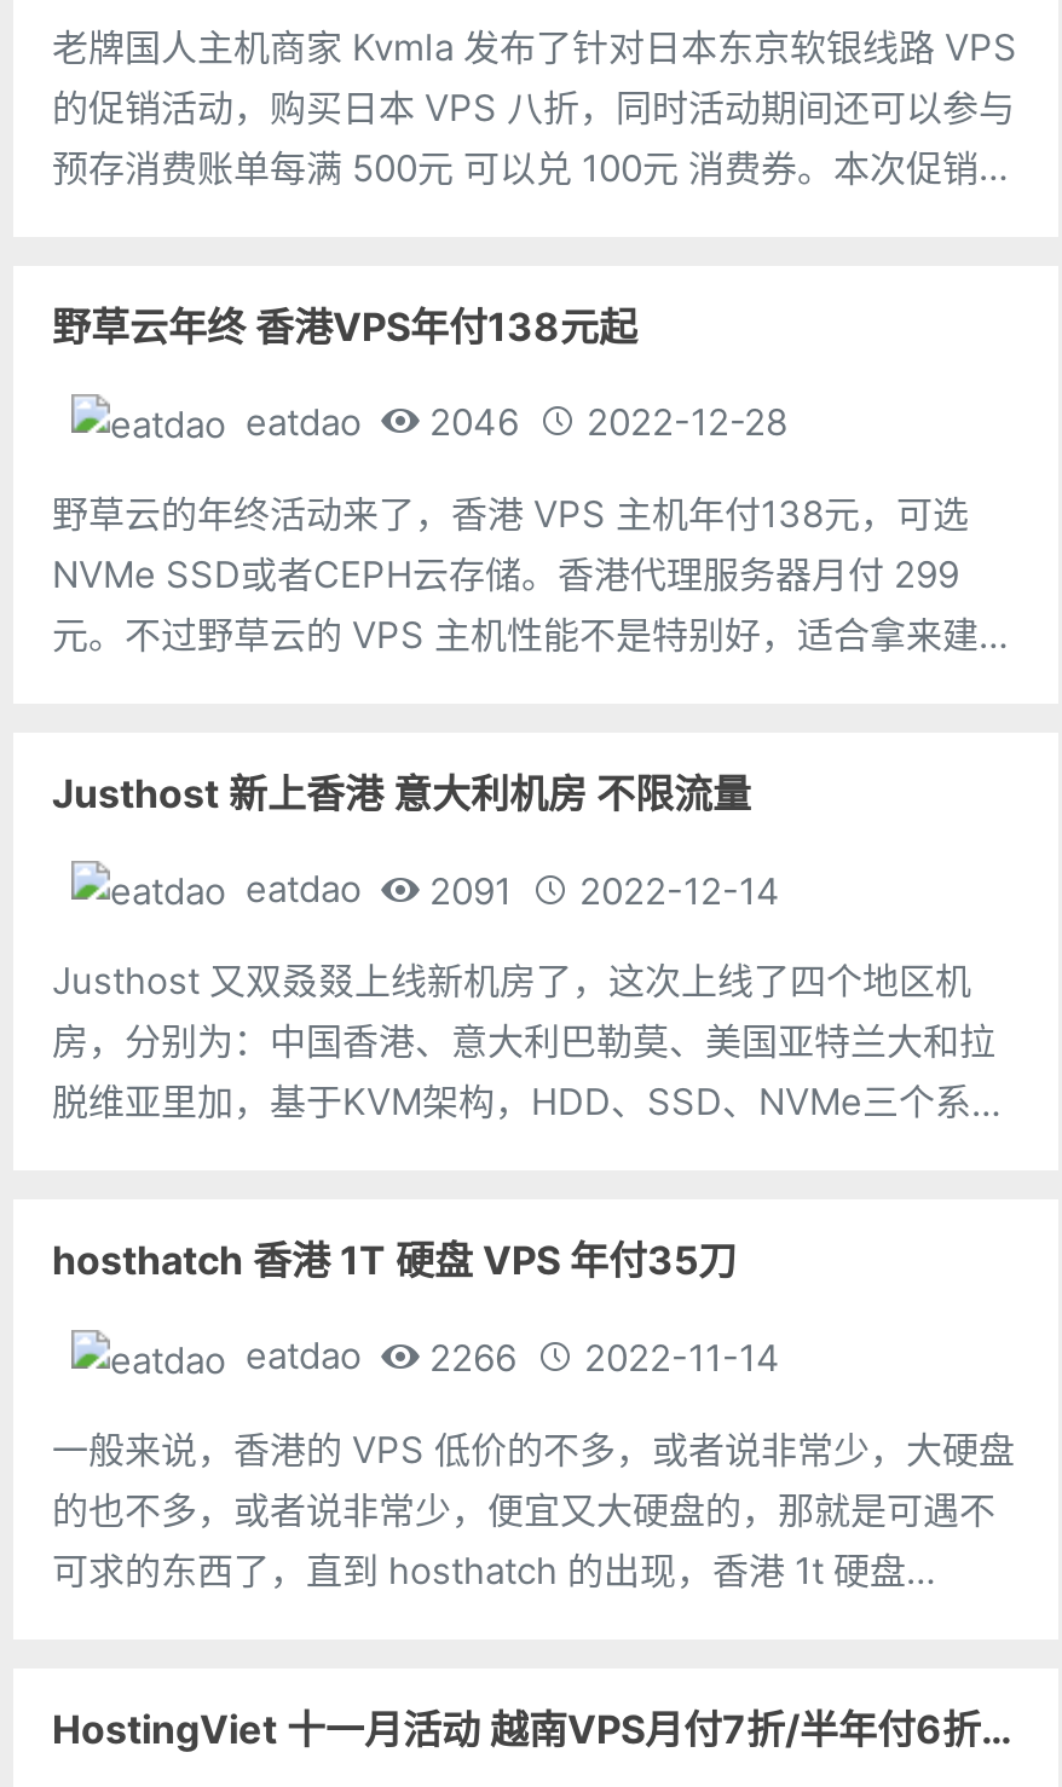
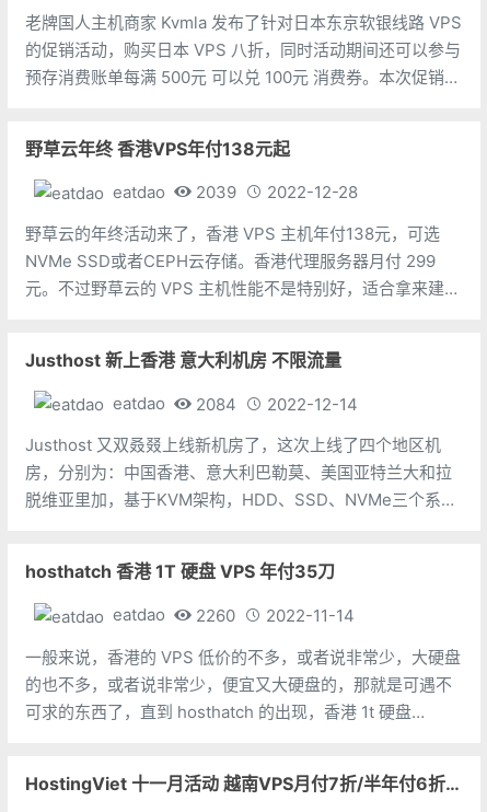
- eatdao 2046 2022-12-28
+ eatdao 2039 2022-12-28

- eatdao 2091 2022-12-14
+ eatdao 2084 2022-12-14

- eatdao 2266 2022-11-14
+ eatdao 2260 2022-11-14
